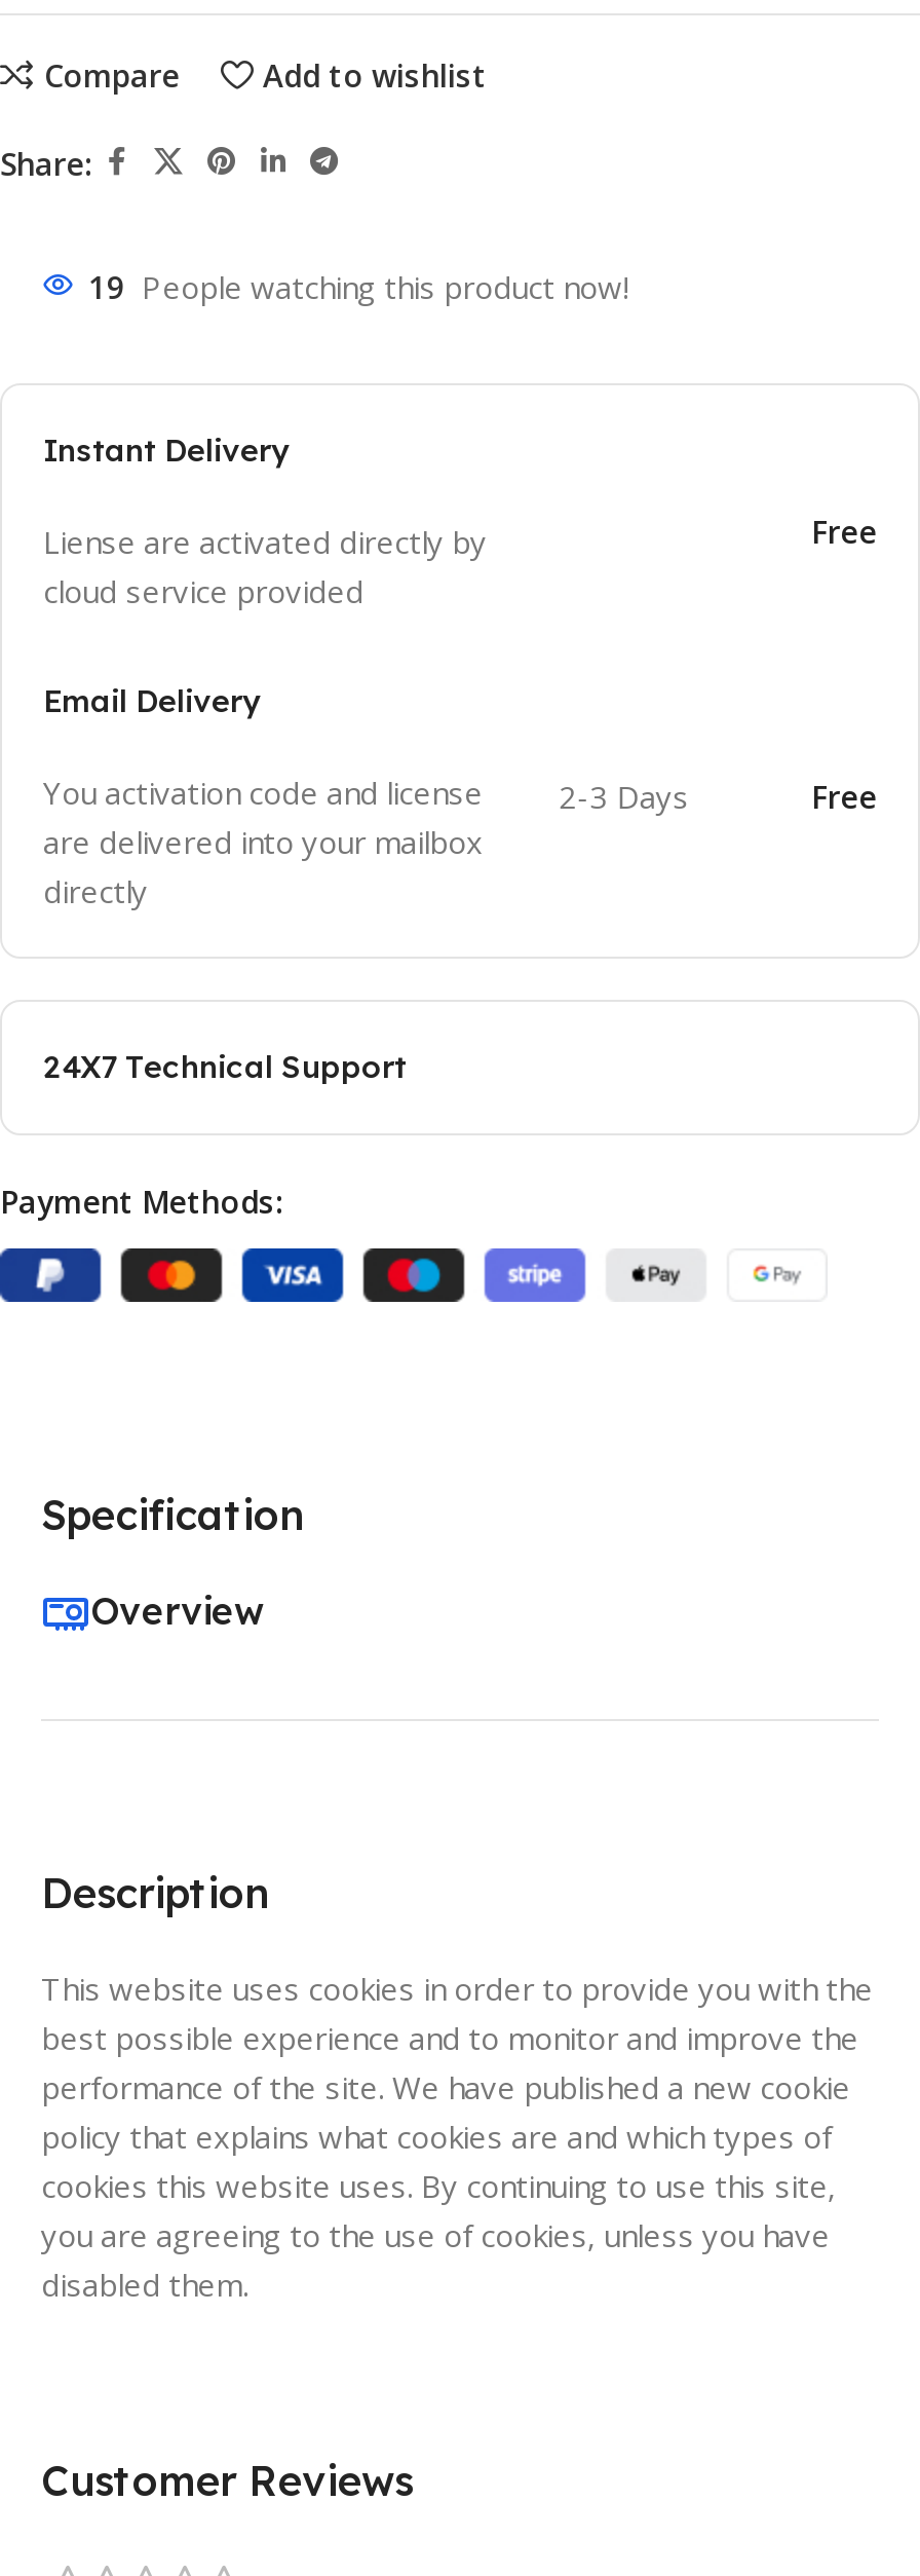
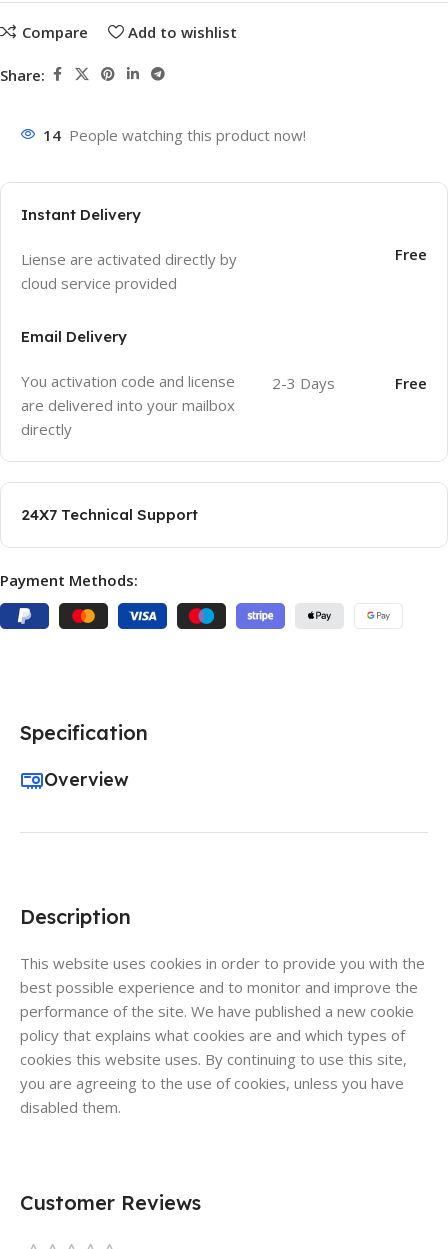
- 19 People watching this product now!
+ 14 People watching this product now!
